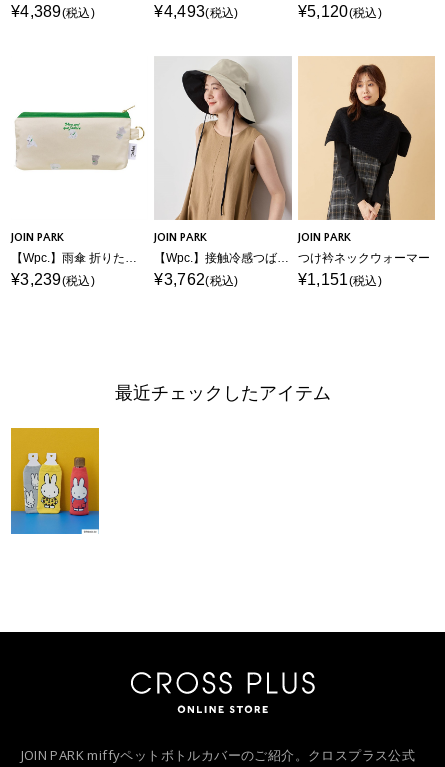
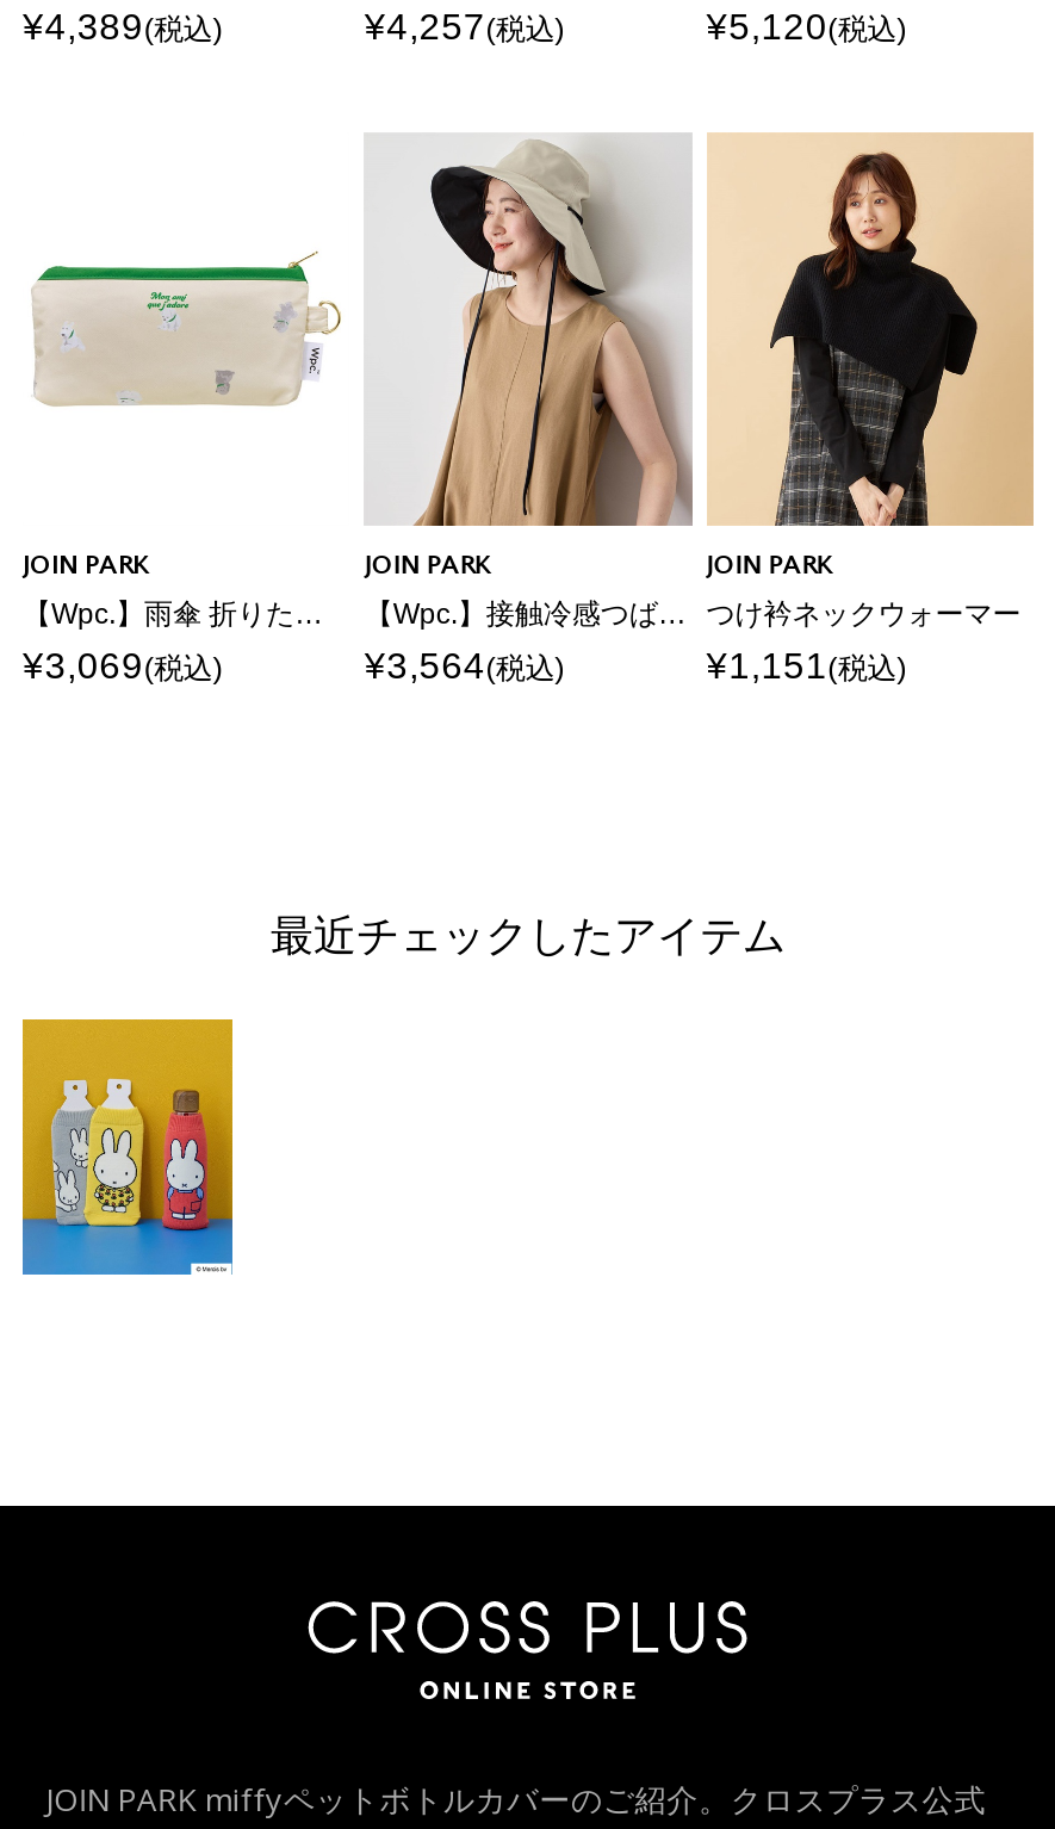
- ¥4,493(税込)
+ ¥4,257(税込)

- ¥3,239(税込)
+ ¥3,069(税込)

- ¥3,762(税込)
+ ¥3,564(税込)
